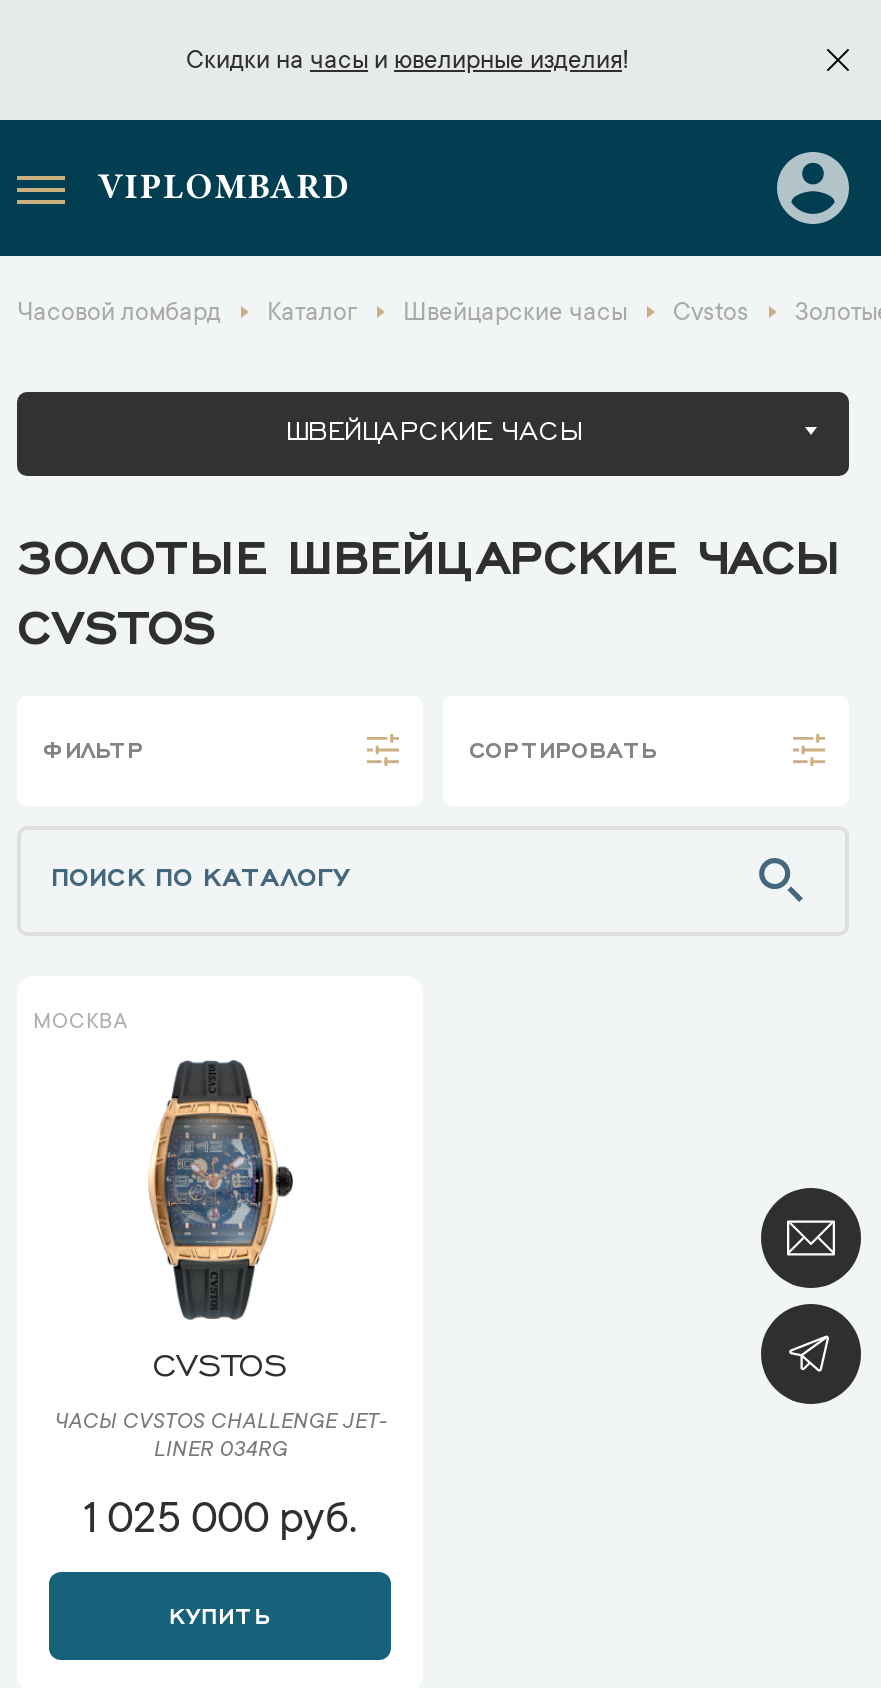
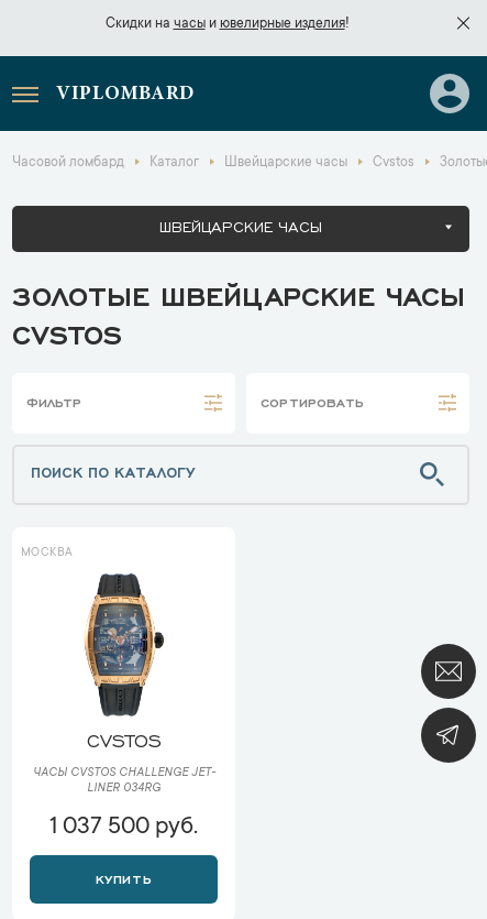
- 1 025 000 руб.
+ 1 037 500 руб.
